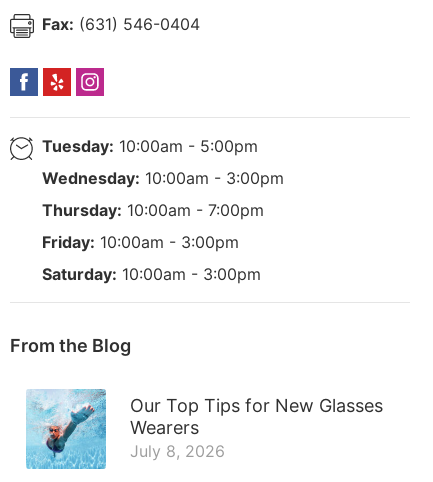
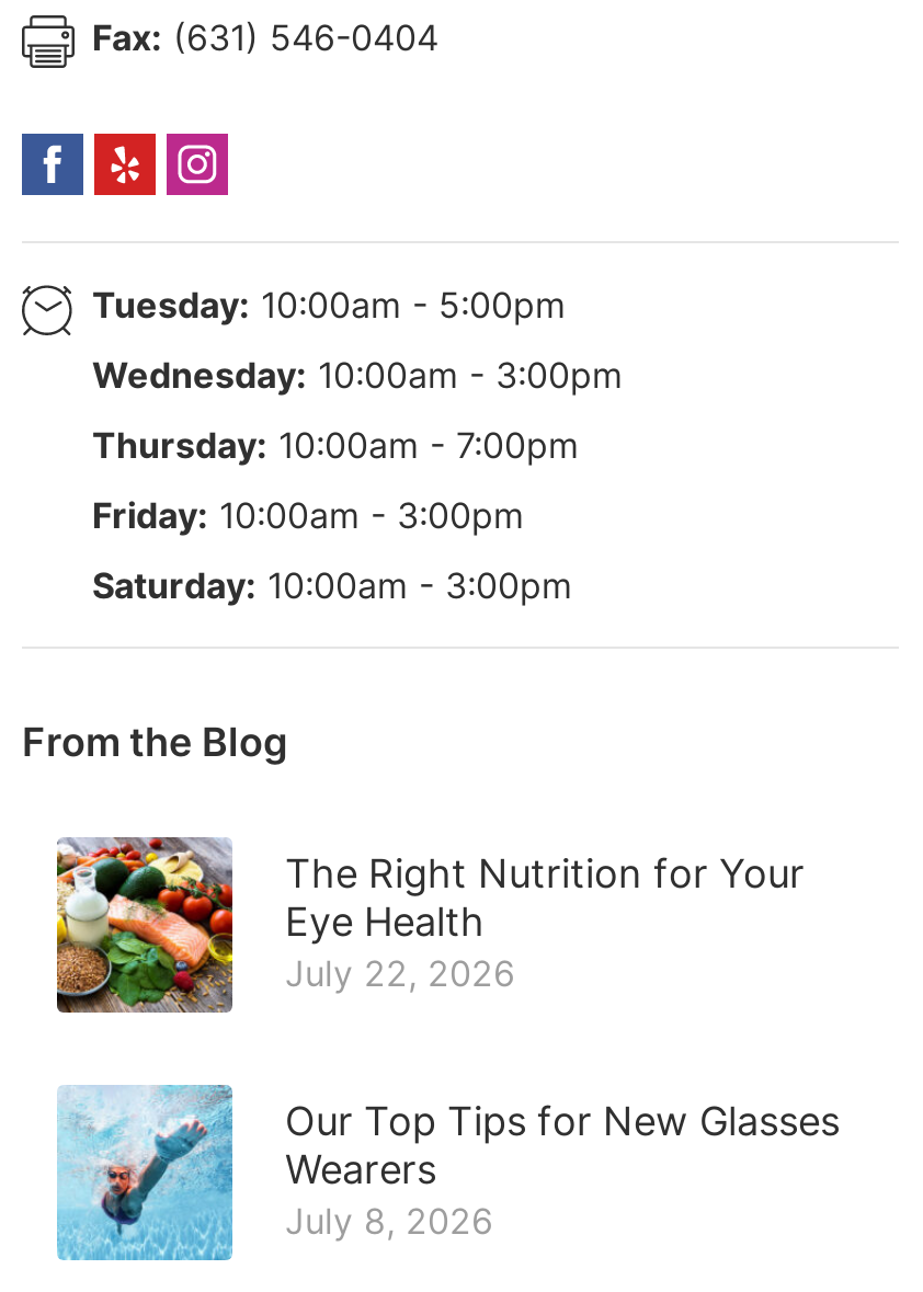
+ [image]
+ The Right Nutrition for Your
+ Eye Health
+ July 22, 2026
